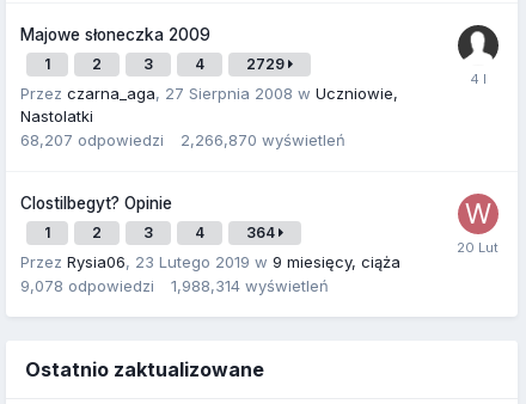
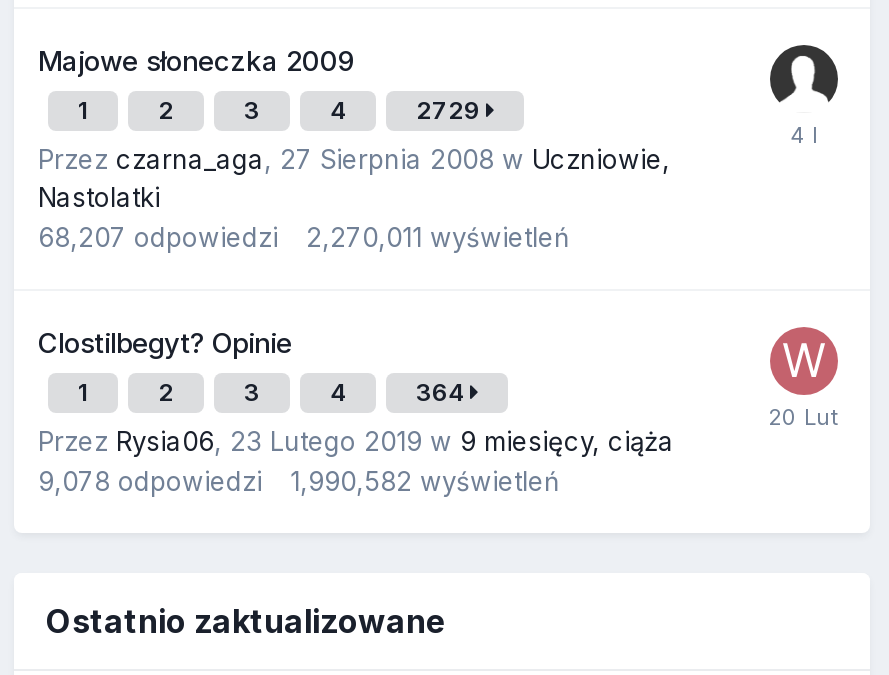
- 68,207 odpowiedzi 2,266,870 wyświetleń
+ 68,207 odpowiedzi 2,270,011 wyświetleń

- 9,078 odpowiedzi 1,988,314 wyświetleń
+ 9,078 odpowiedzi 1,990,582 wyświetleń
